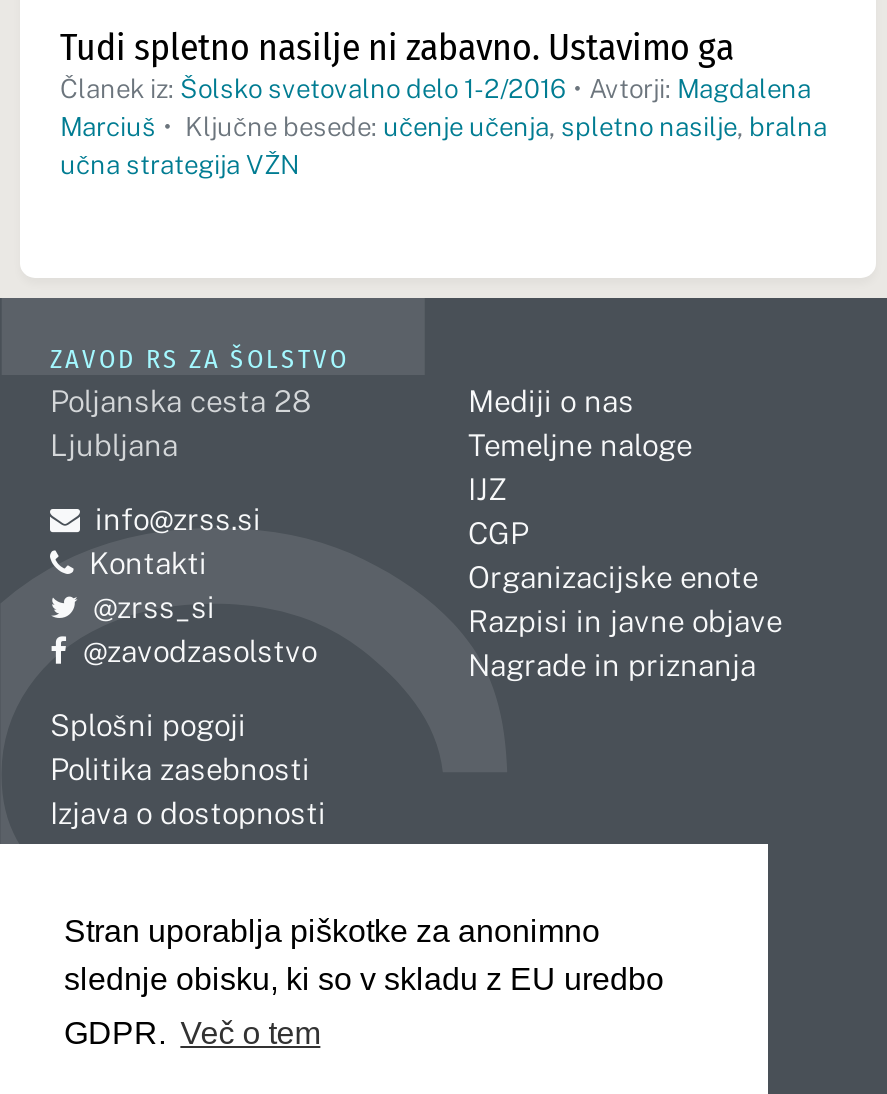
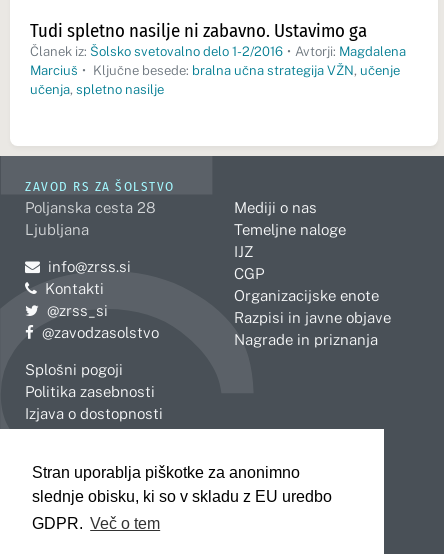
- Marciuš • Ključne besede: učenje učenja, spletno nasilje, bralna
- učna strategija VŽN
+ Marciuš • Ključne besede: bralna učna strategija VŽN, učenje
+ učenja, spletno nasilje
